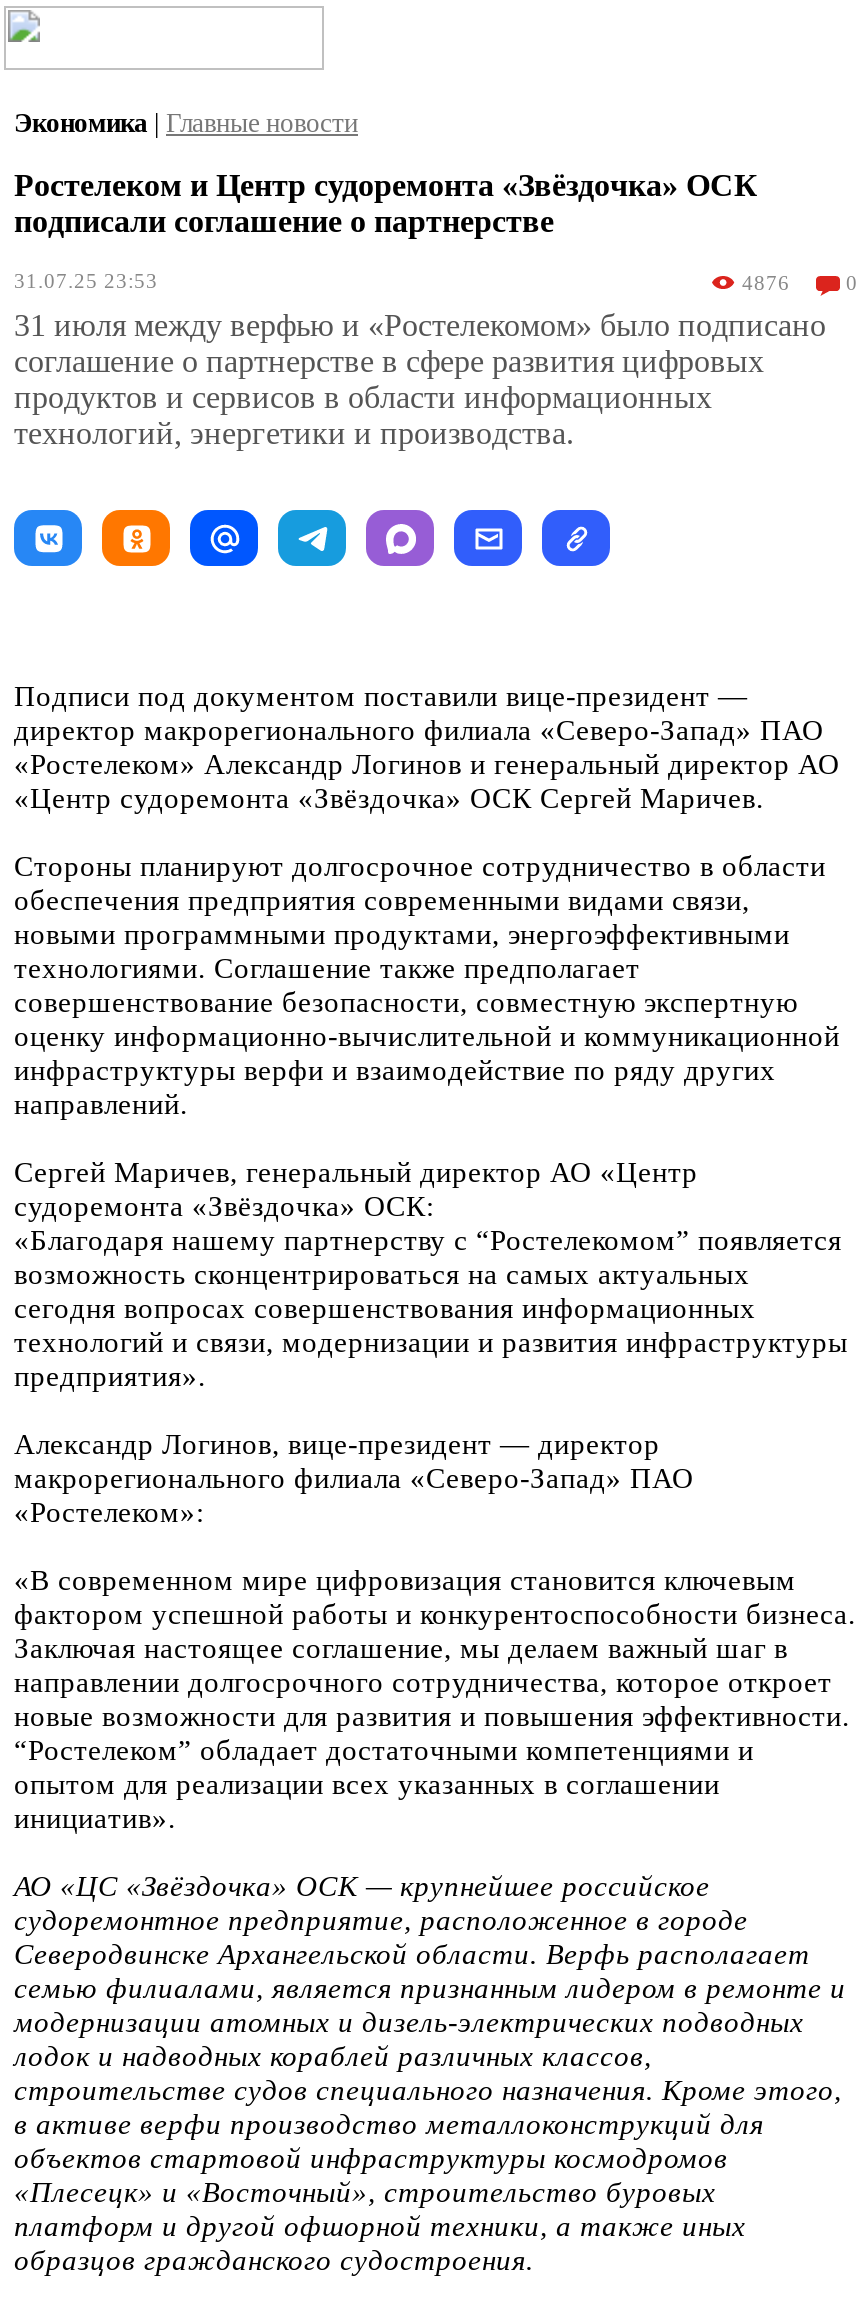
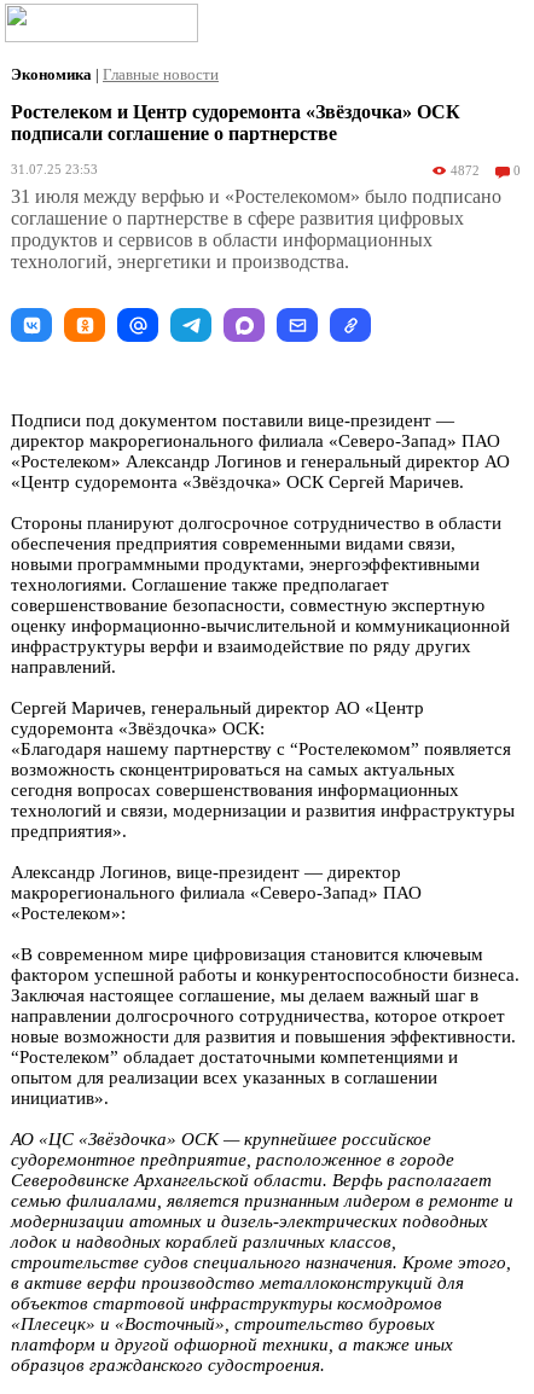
- 4876 0
+ 4872 0
